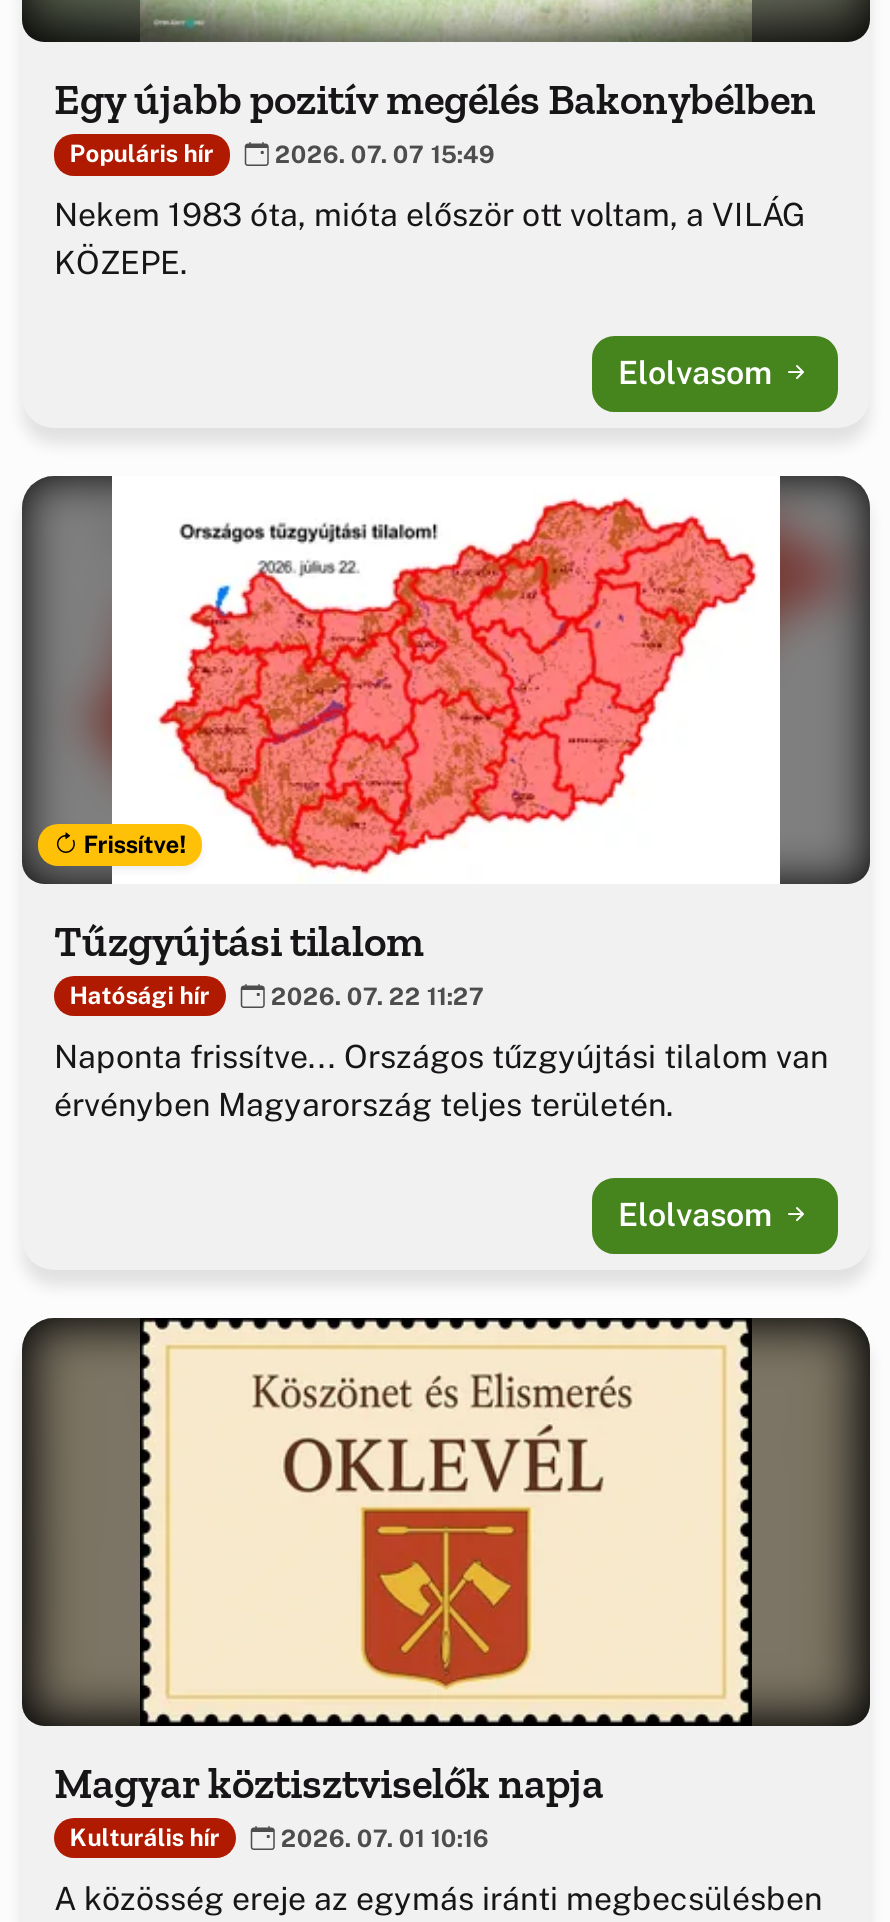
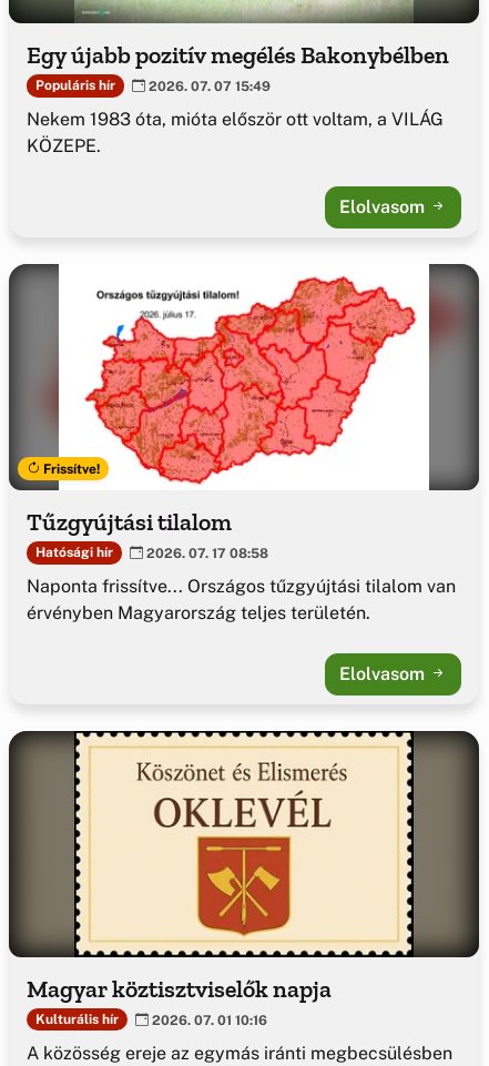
- Hatósági hír 2026. 07. 22 11:27
+ Hatósági hír 2026. 07. 17 08:58
